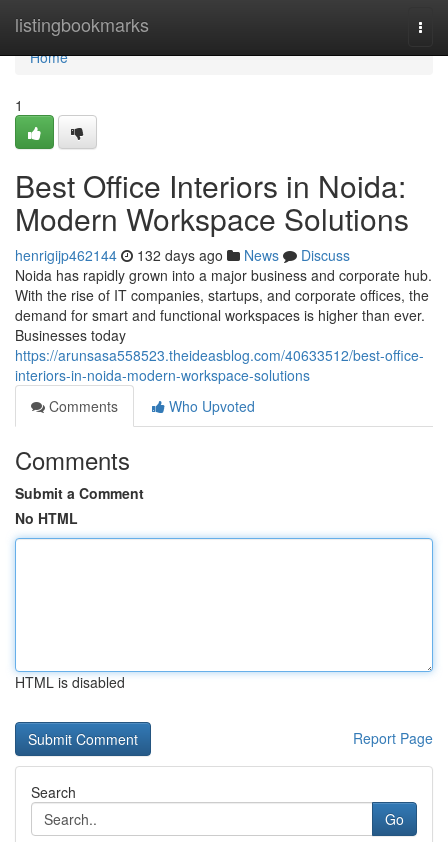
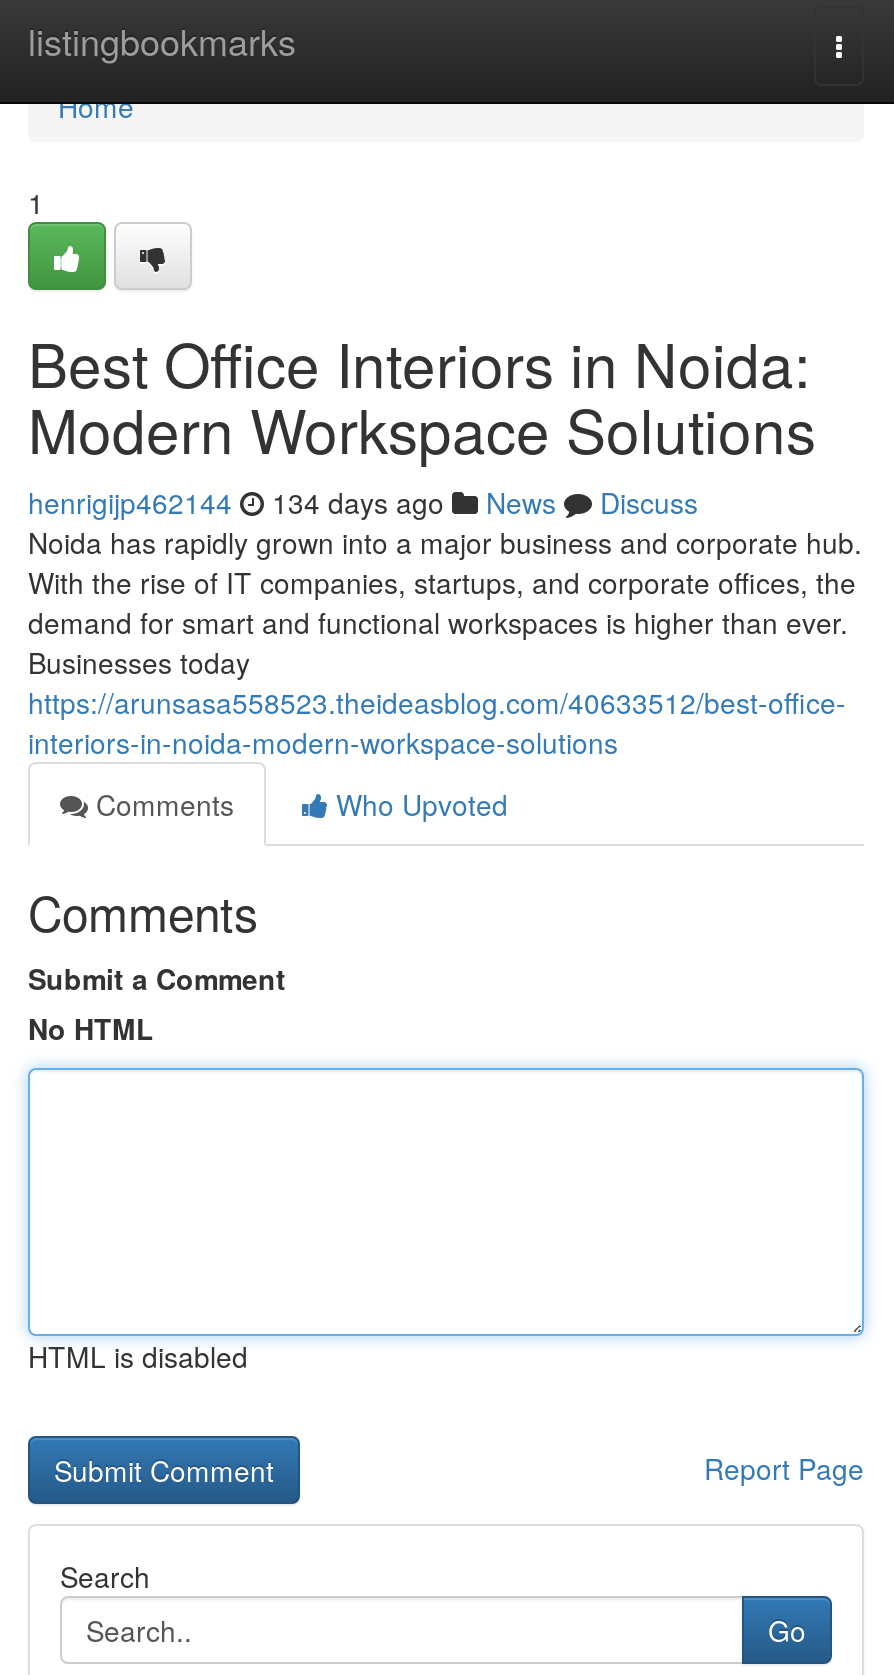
- henrigijp462144 132 days ago News Discuss
+ henrigijp462144 134 days ago News Discuss
